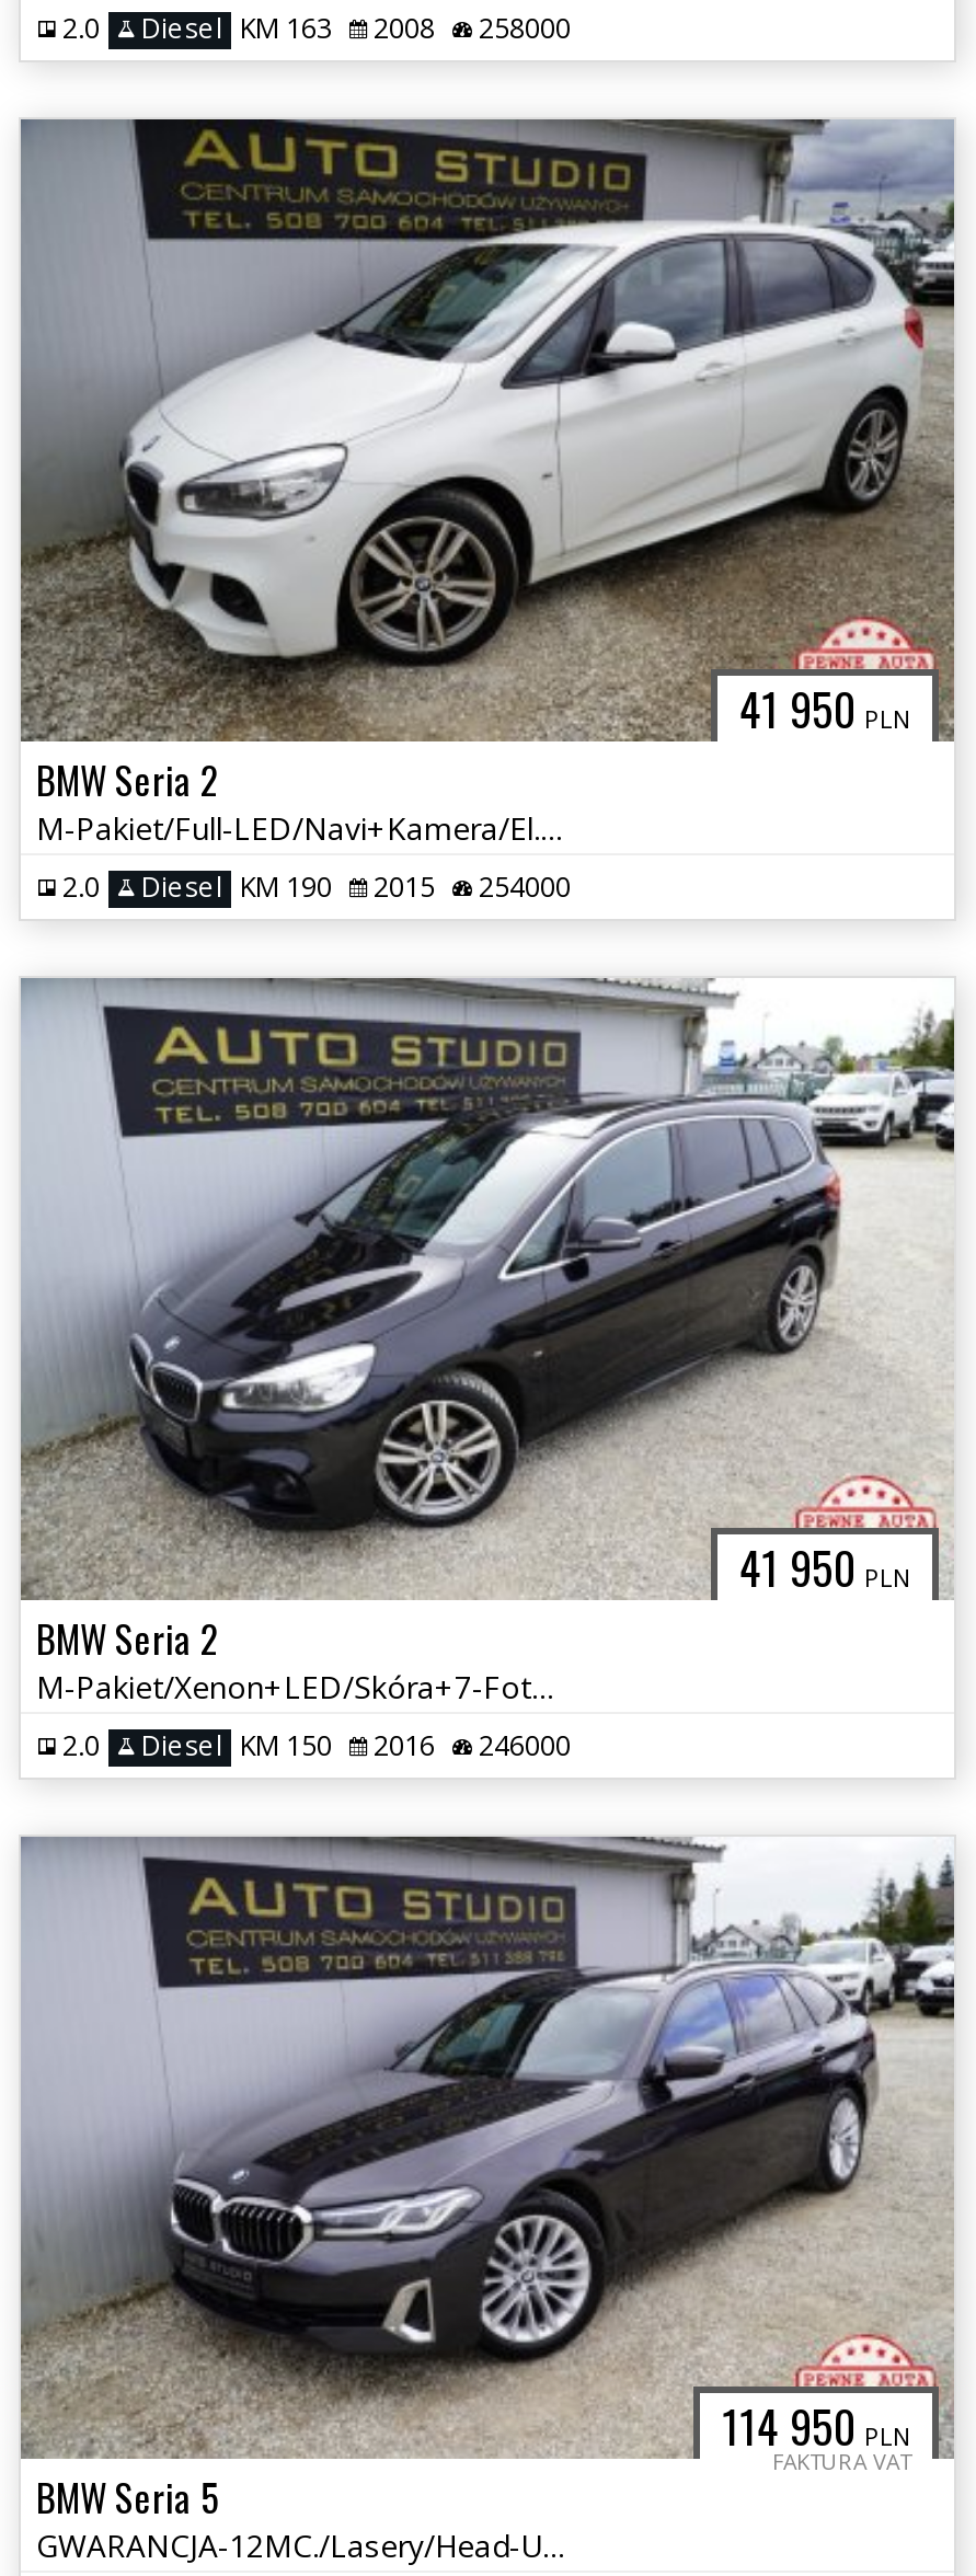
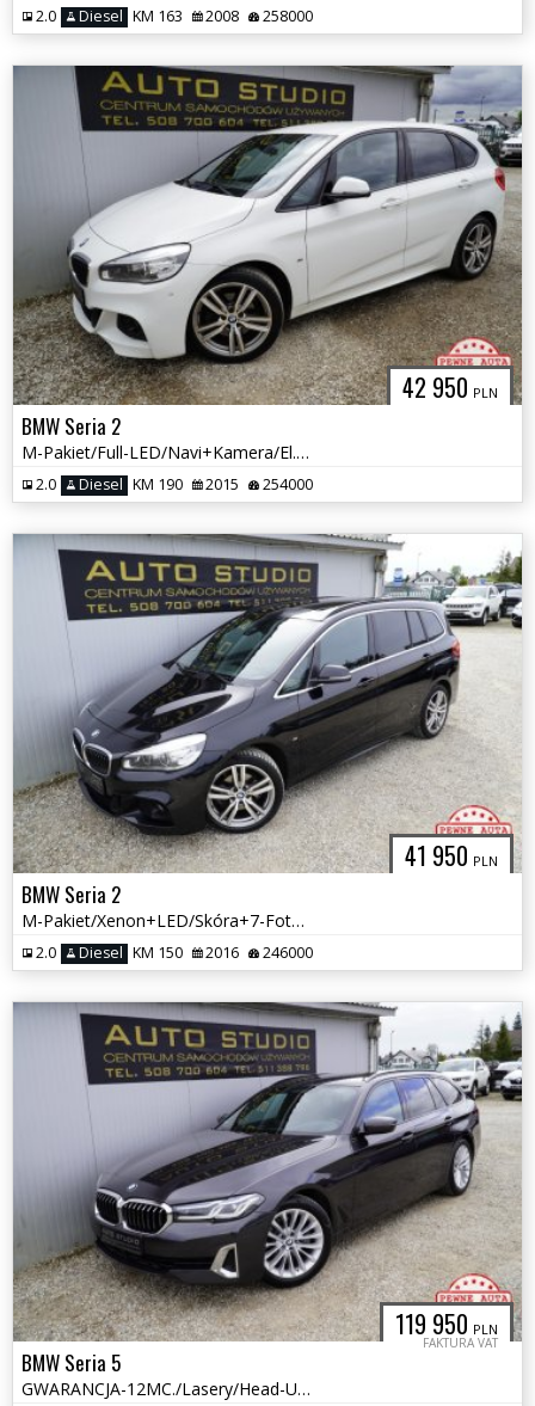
- 41 950 PLN
+ 42 950 PLN

- 114 950 PLN
+ 119 950 PLN
